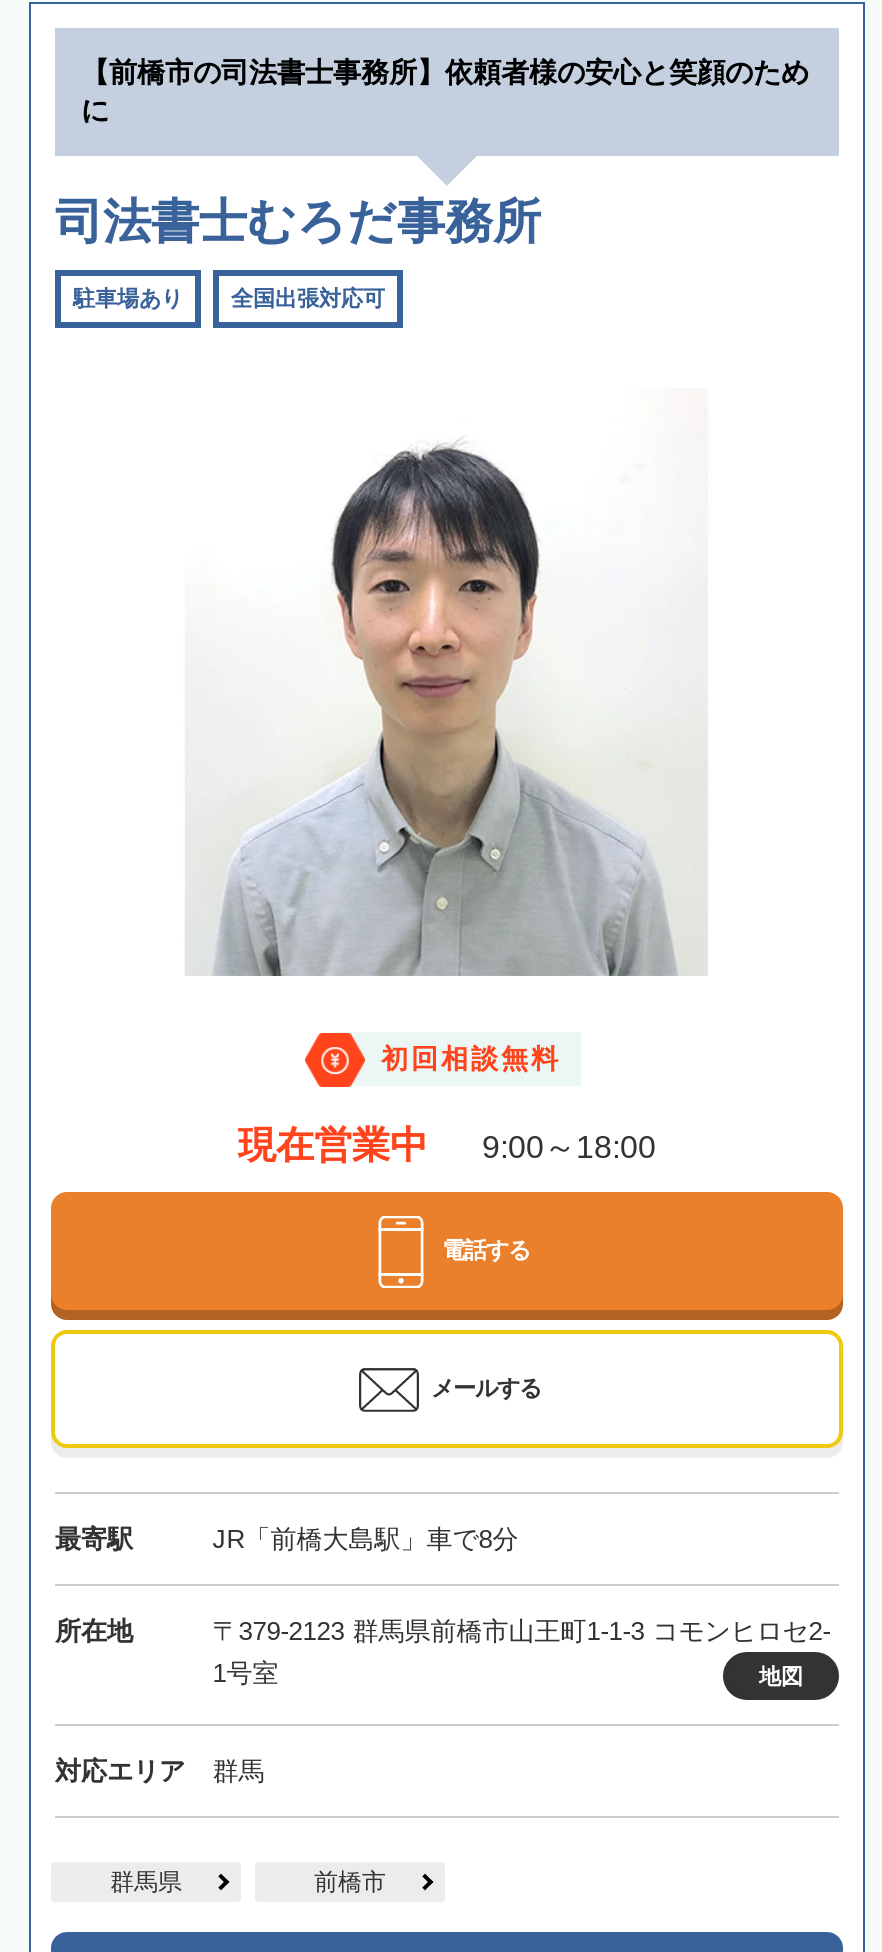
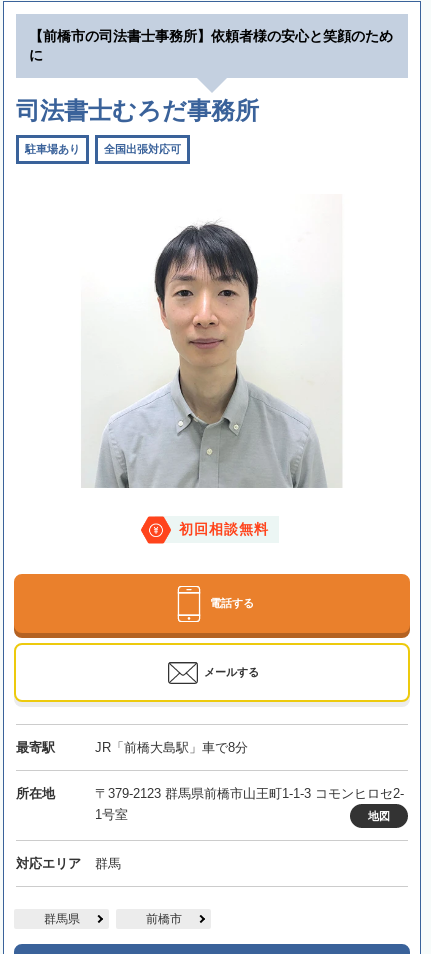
- 現在営業中
- 9:00～18:00
